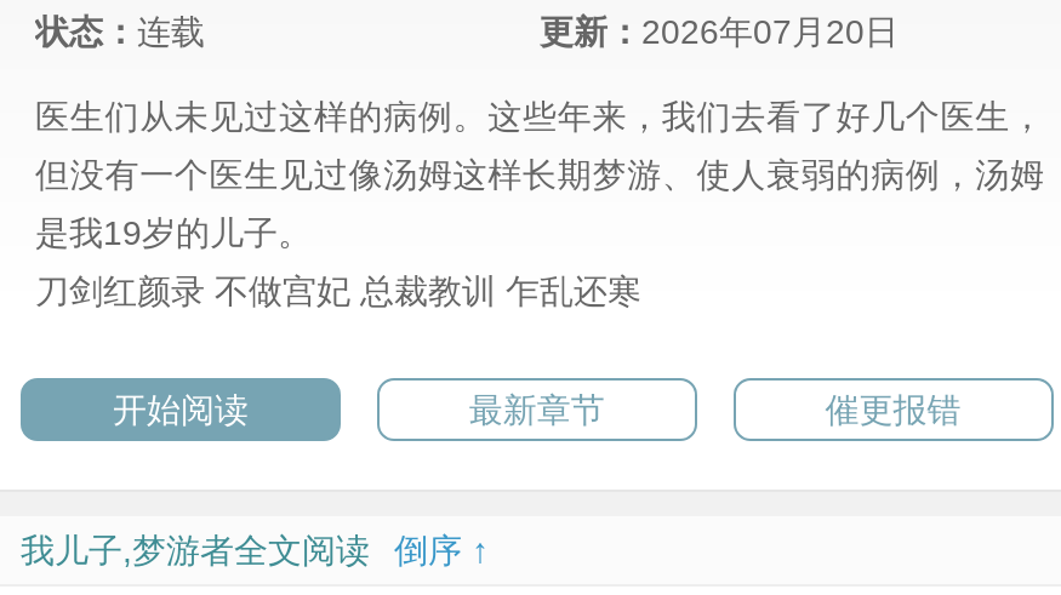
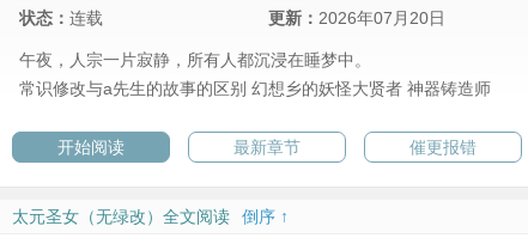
- 医生们从未见过这样的病例。这些年来，我们去看了好几个医生，
- 但没有一个医生见过像汤姆这样长期梦游、使人衰弱的病例，汤姆
- 是我19岁的儿子。
- 刀剑红颜录 不做宫妃 总裁教训 乍乱还寒
+ 午夜，人宗一片寂静，所有人都沉浸在睡梦中。
+ 常识修改与a先生的故事的区别 幻想乡的妖怪大贤者 神器铸造师

- 我儿子,梦游者全文阅读
+ 太元圣女（无绿改）全文阅读
